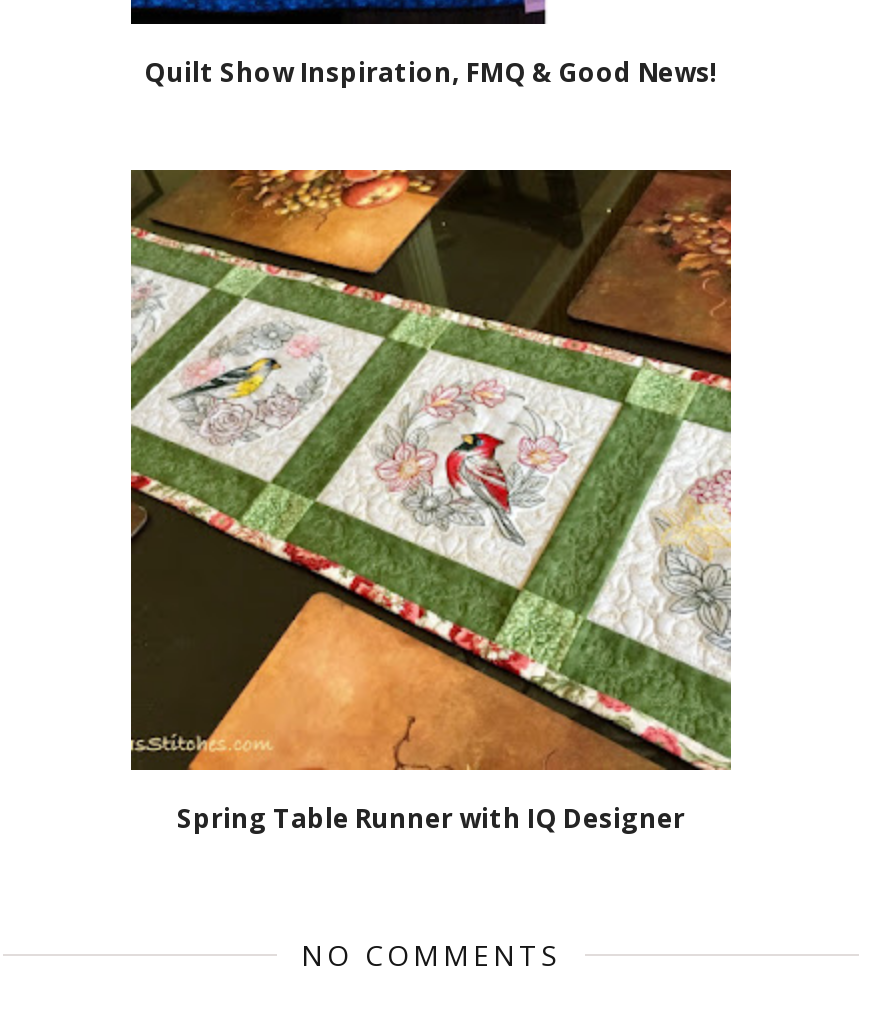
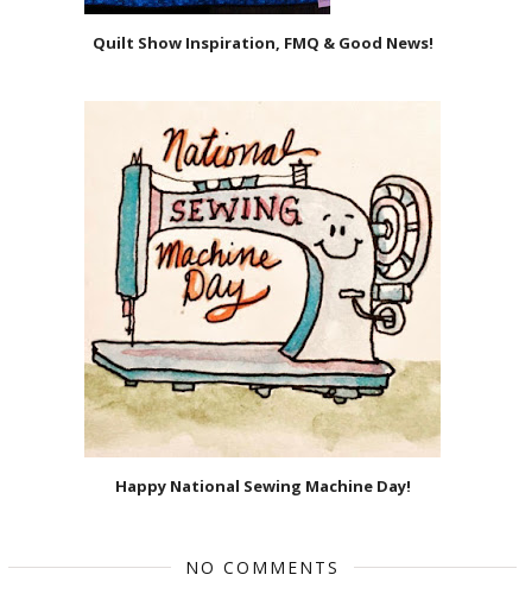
- [image]
- Spring Table Runner with IQ Designer
+ [image]
+ Happy National Sewing Machine Day!
